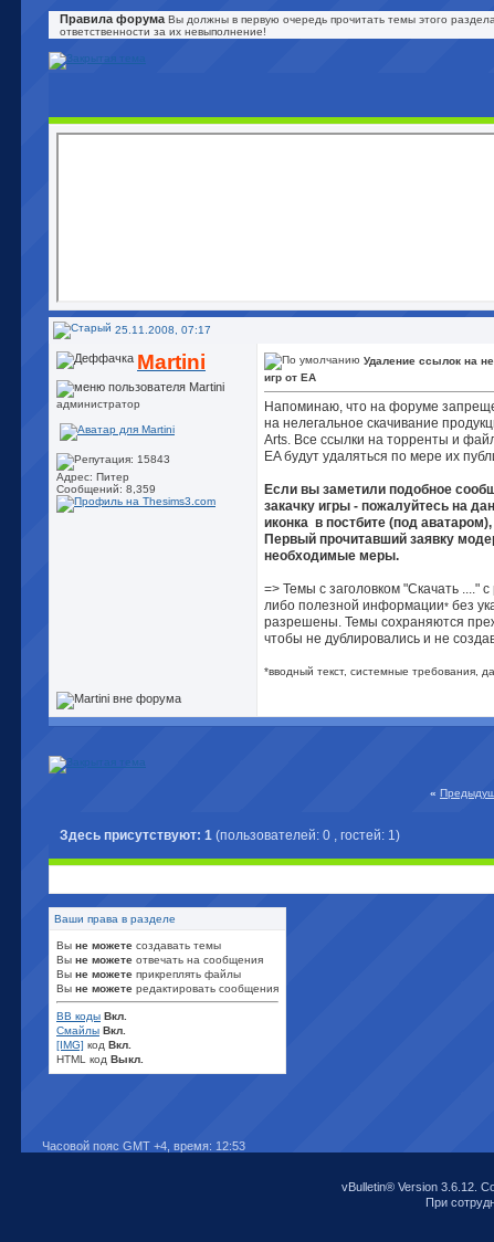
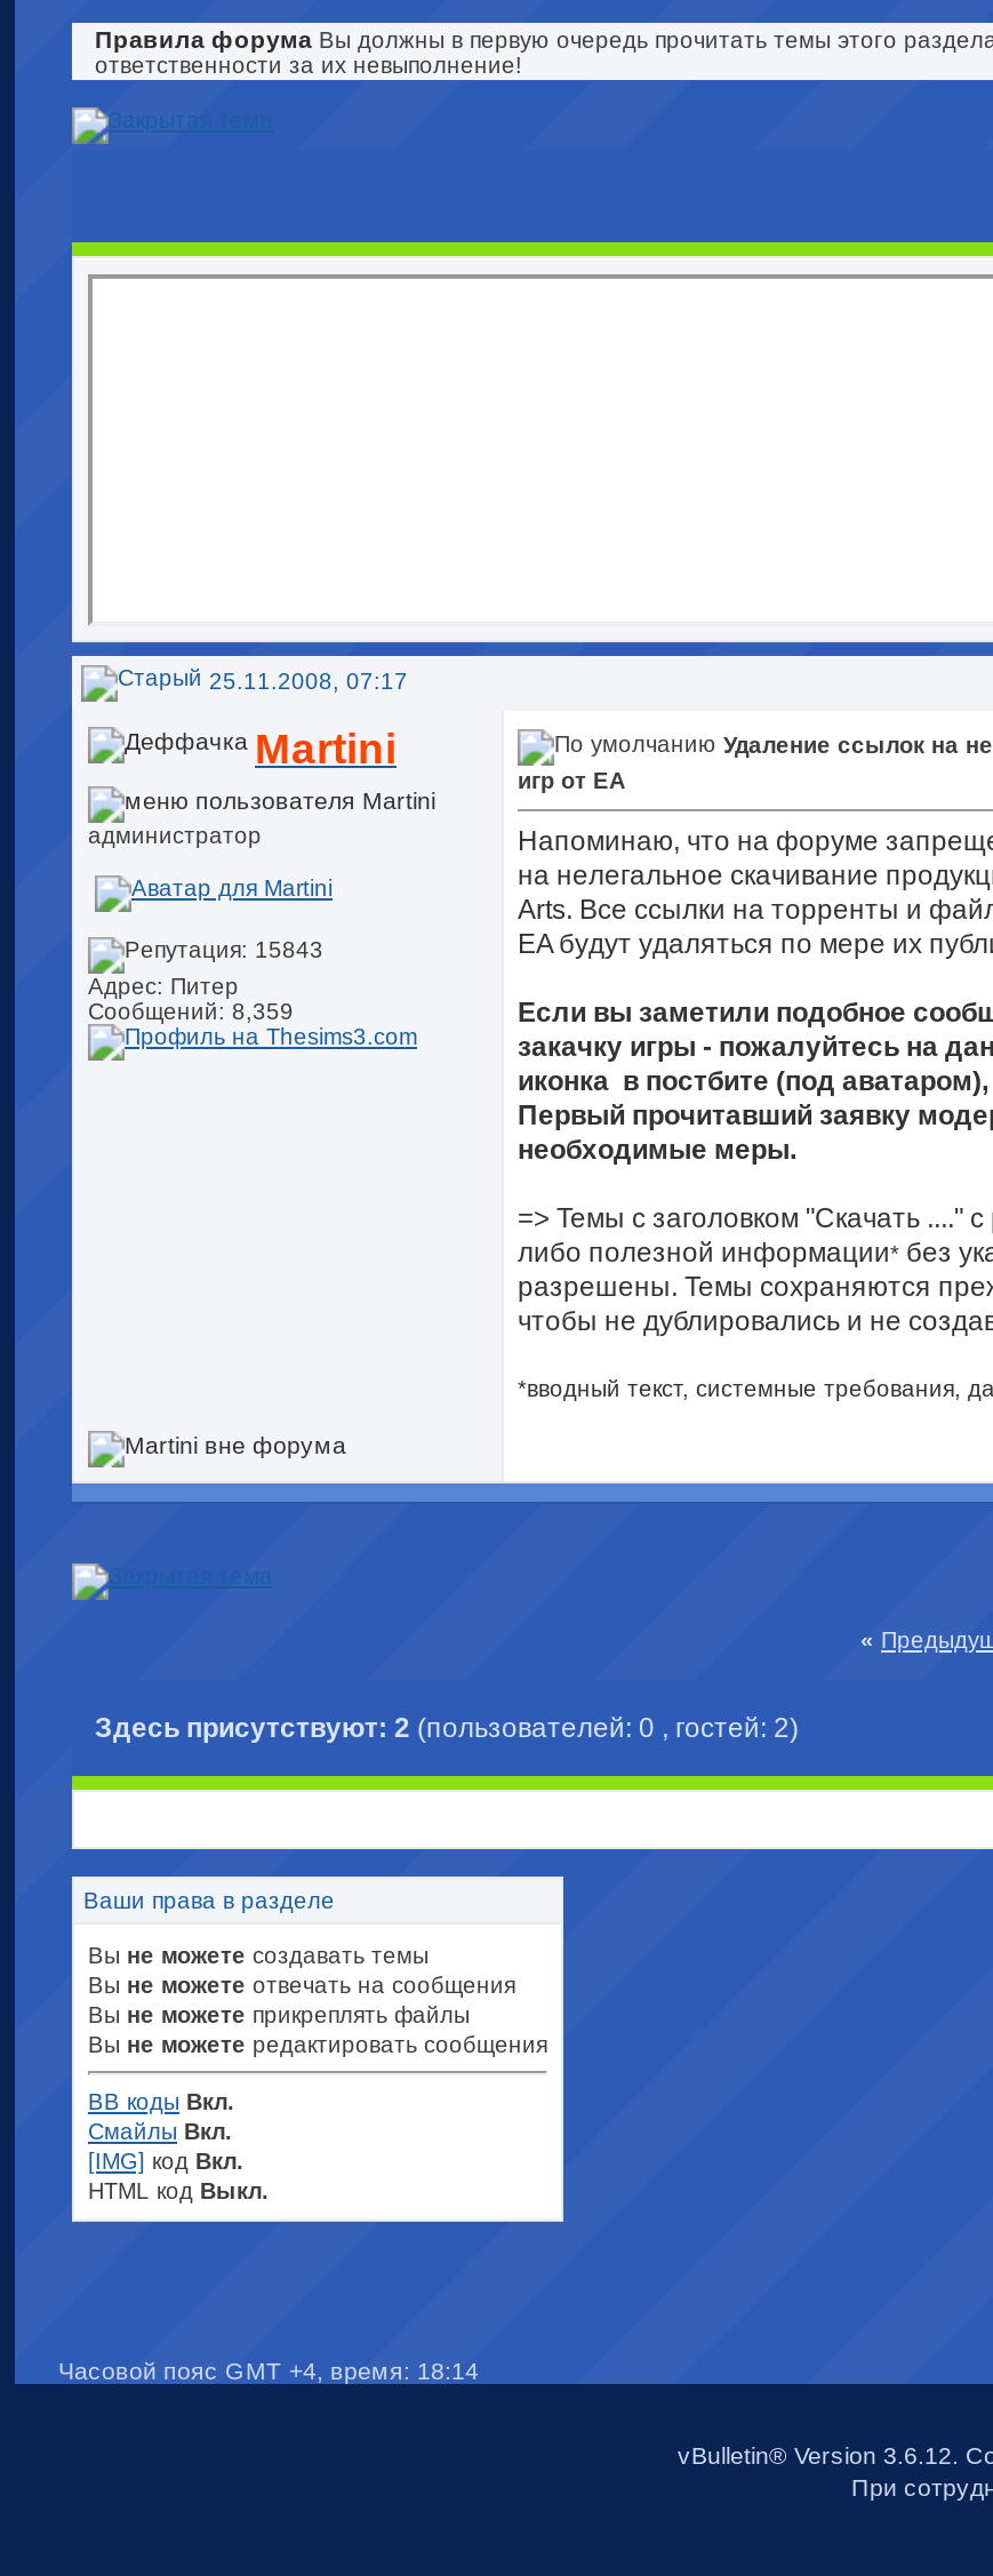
- Здесь присутствуют: 1 (пользователей: 0 , гостей: 1)
+ Здесь присутствуют: 2 (пользователей: 0 , гостей: 2)

- Часовой пояс GMT +4, время: 12:53
+ Часовой пояс GMT +4, время: 18:14
